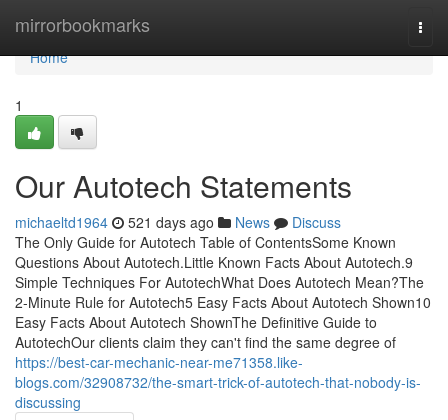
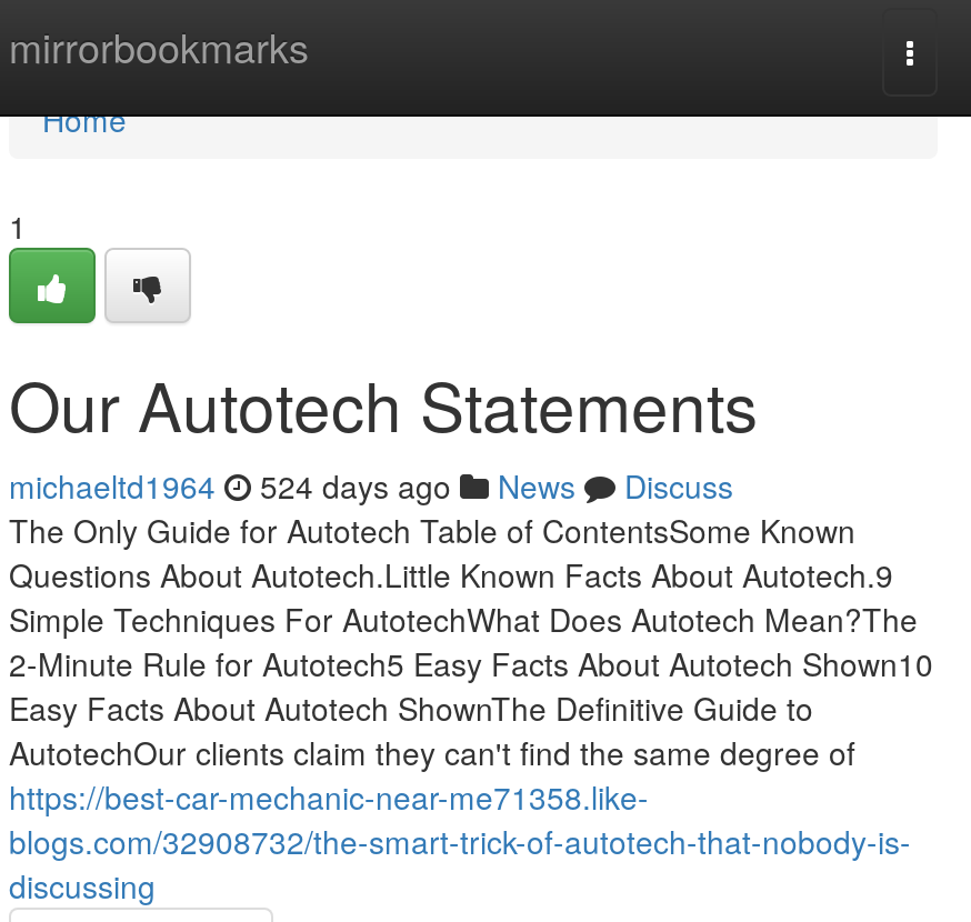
- michaeltd1964 521 days ago News Discuss
+ michaeltd1964 524 days ago News Discuss
